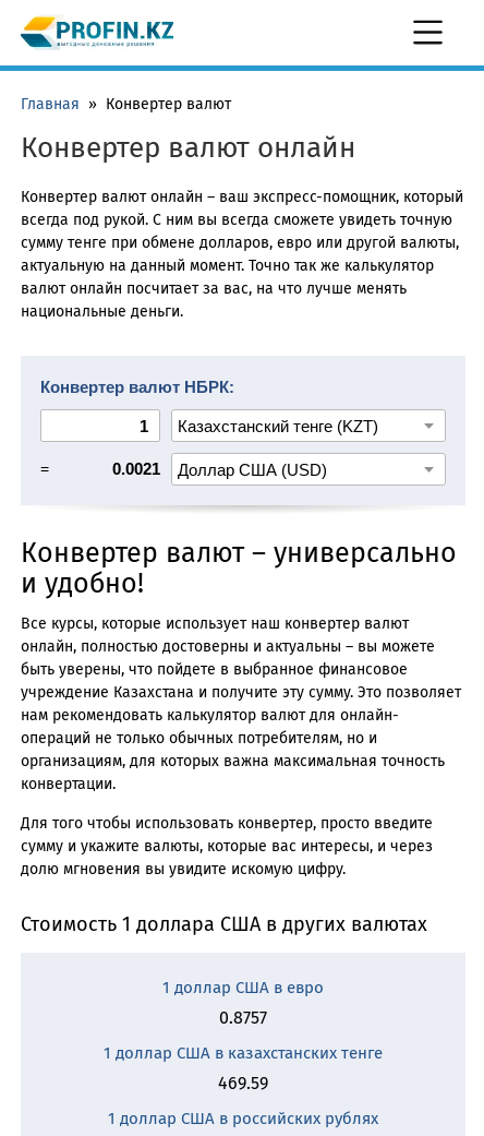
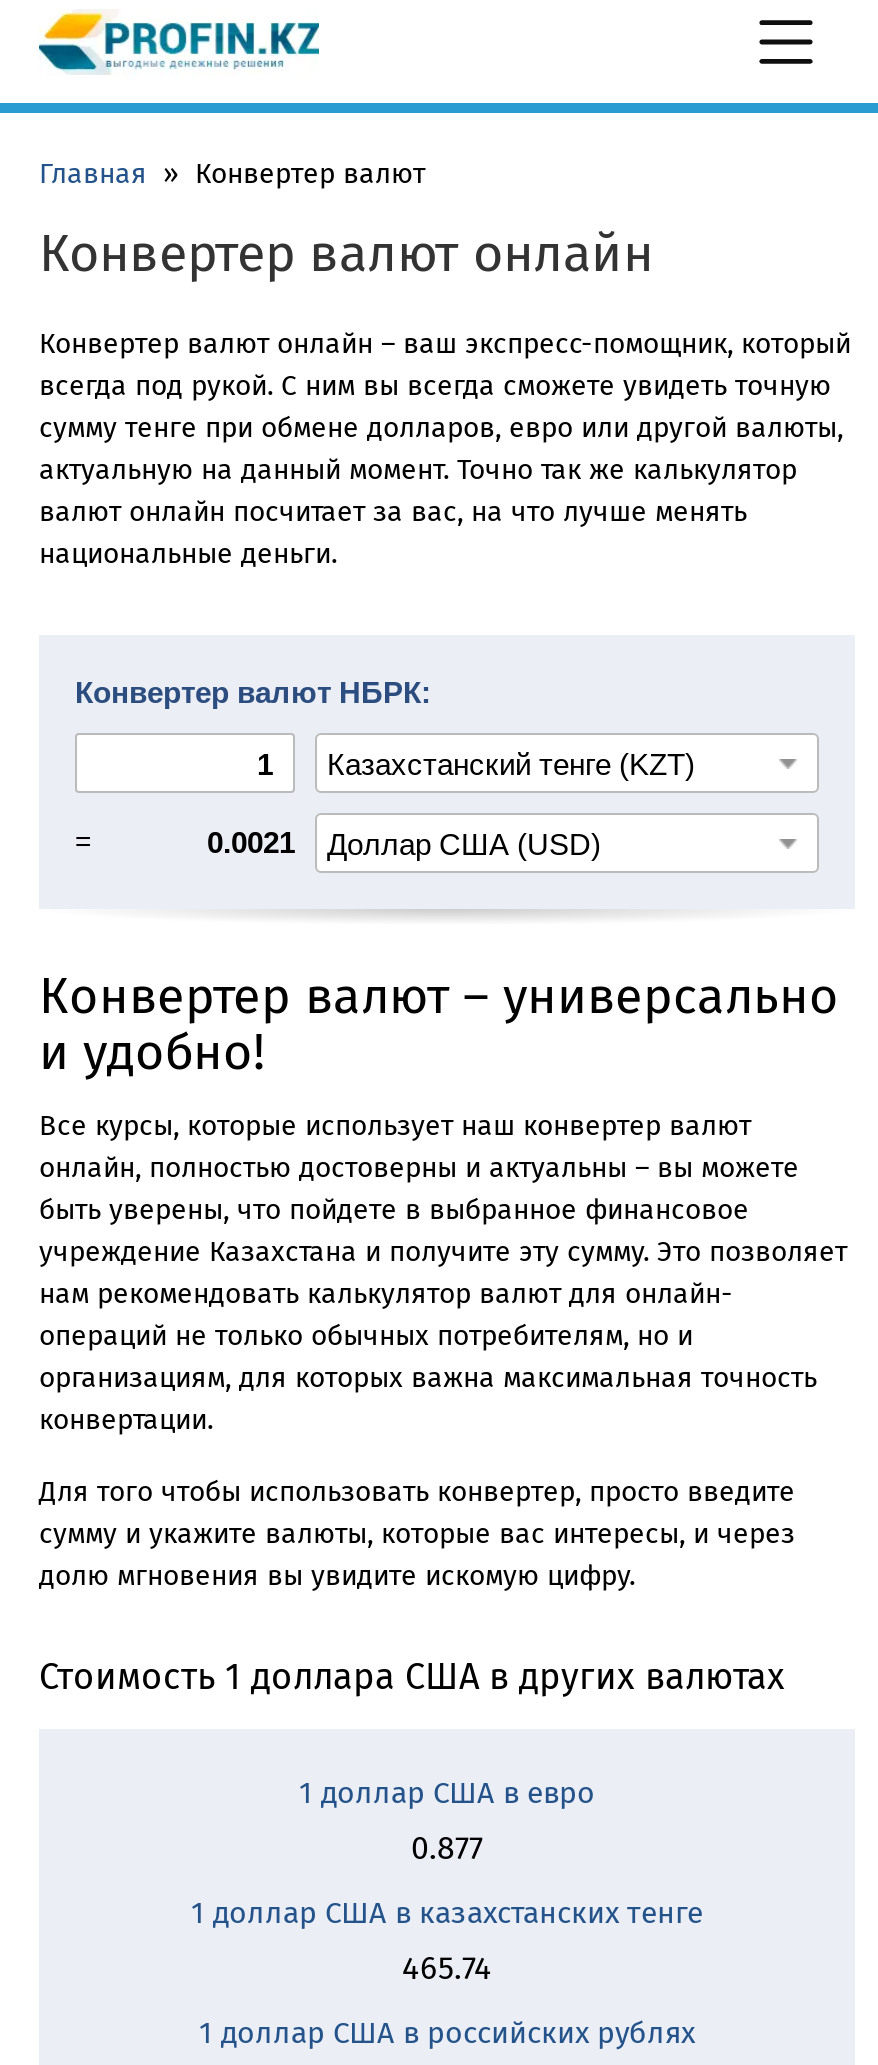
- 0.8757
+ 0.877

- 469.59
+ 465.74
